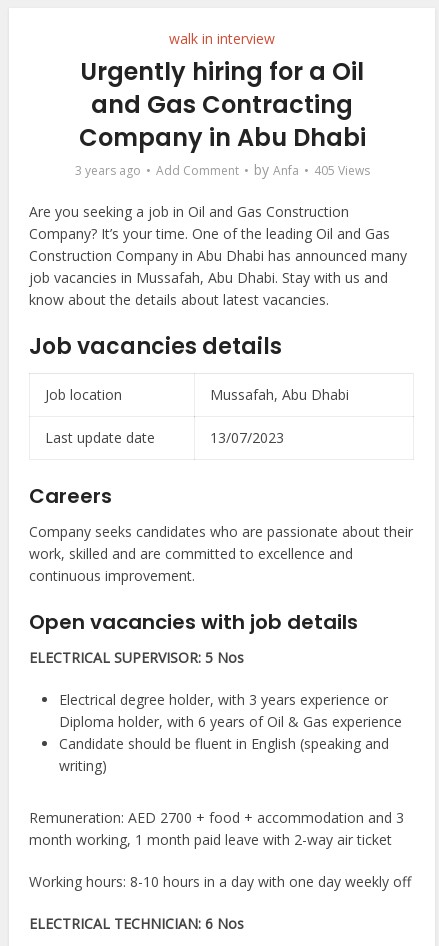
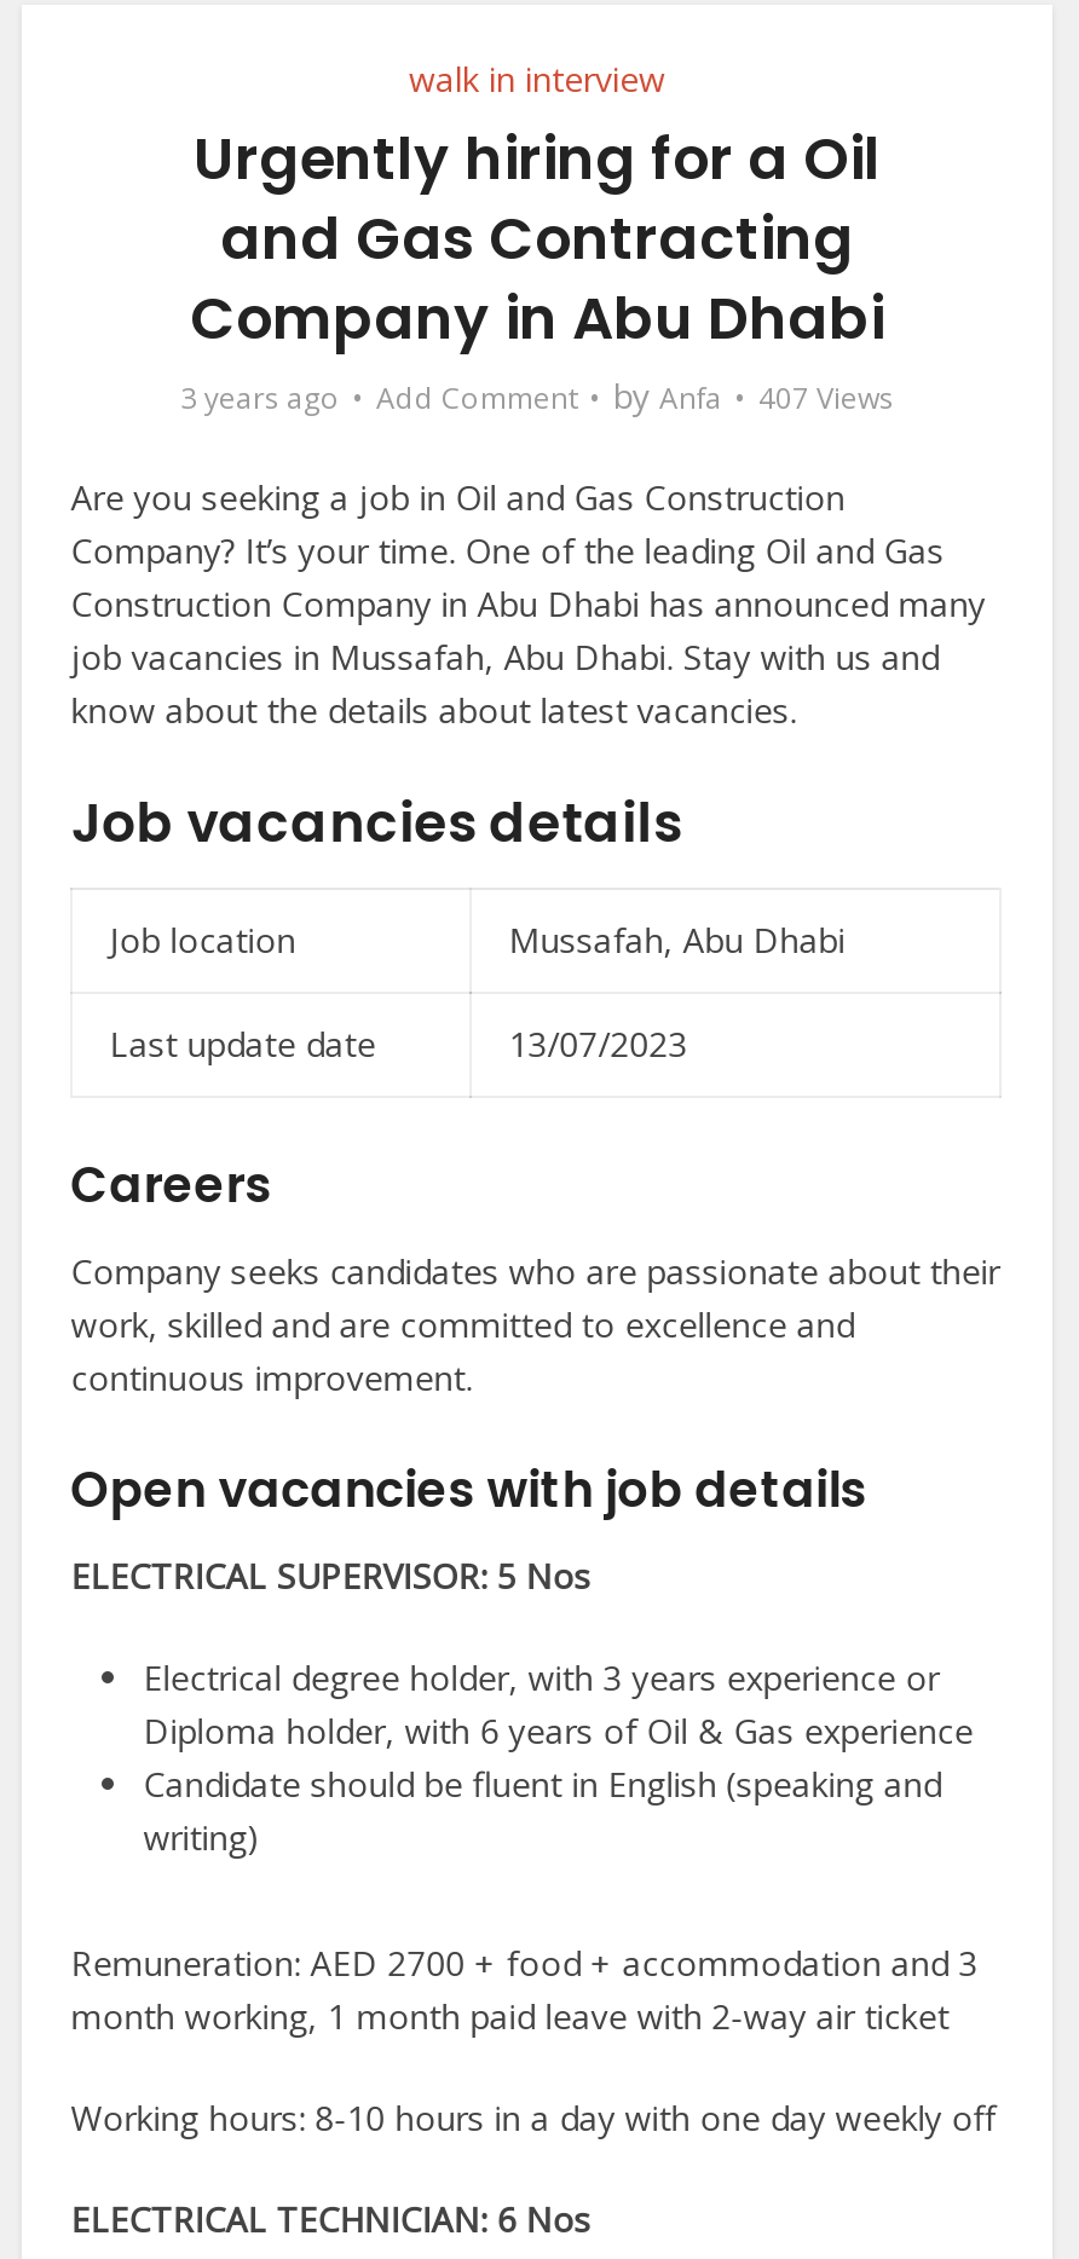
- 3 years ago Add Comment by Anfa 405 Views
+ 3 years ago Add Comment by Anfa 407 Views
